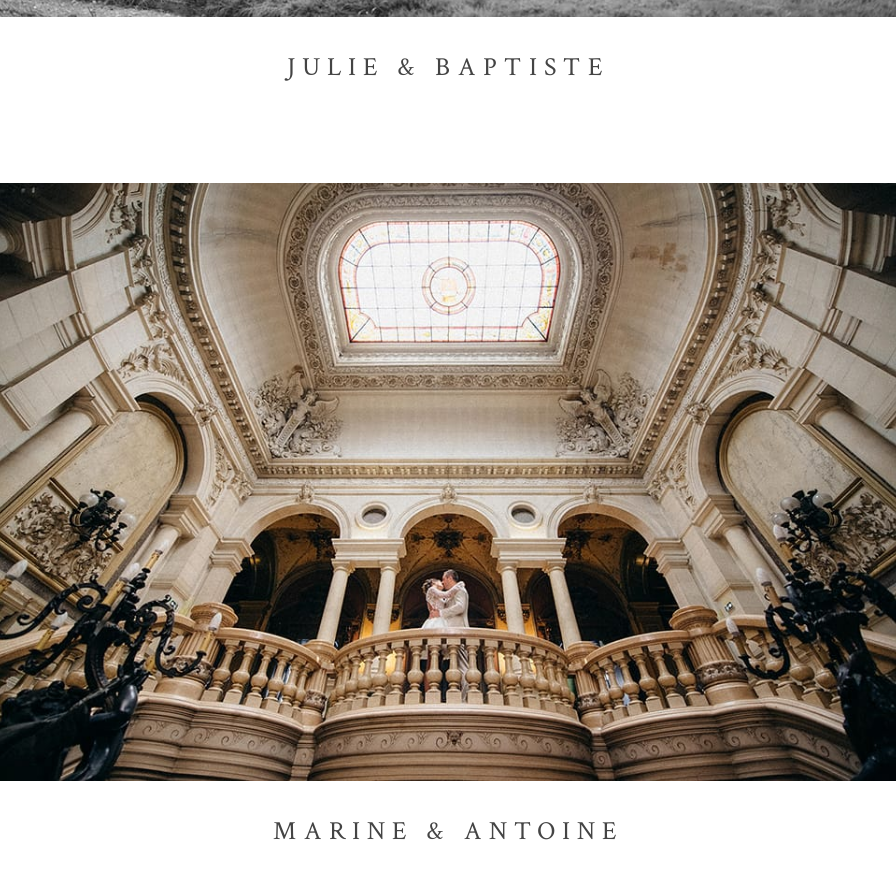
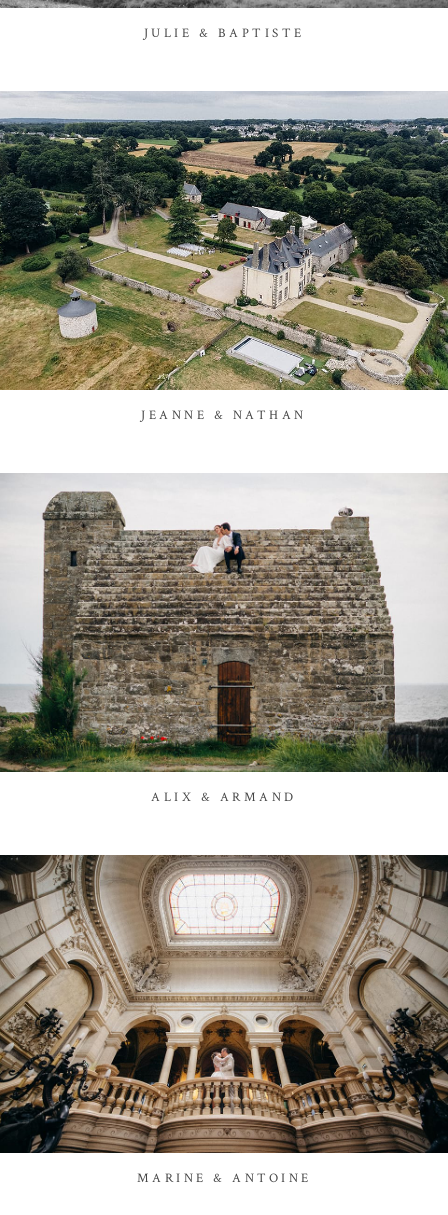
+ [image]
+ JEANNE & NATHAN

+ [image]
+ ALIX & ARMAND
